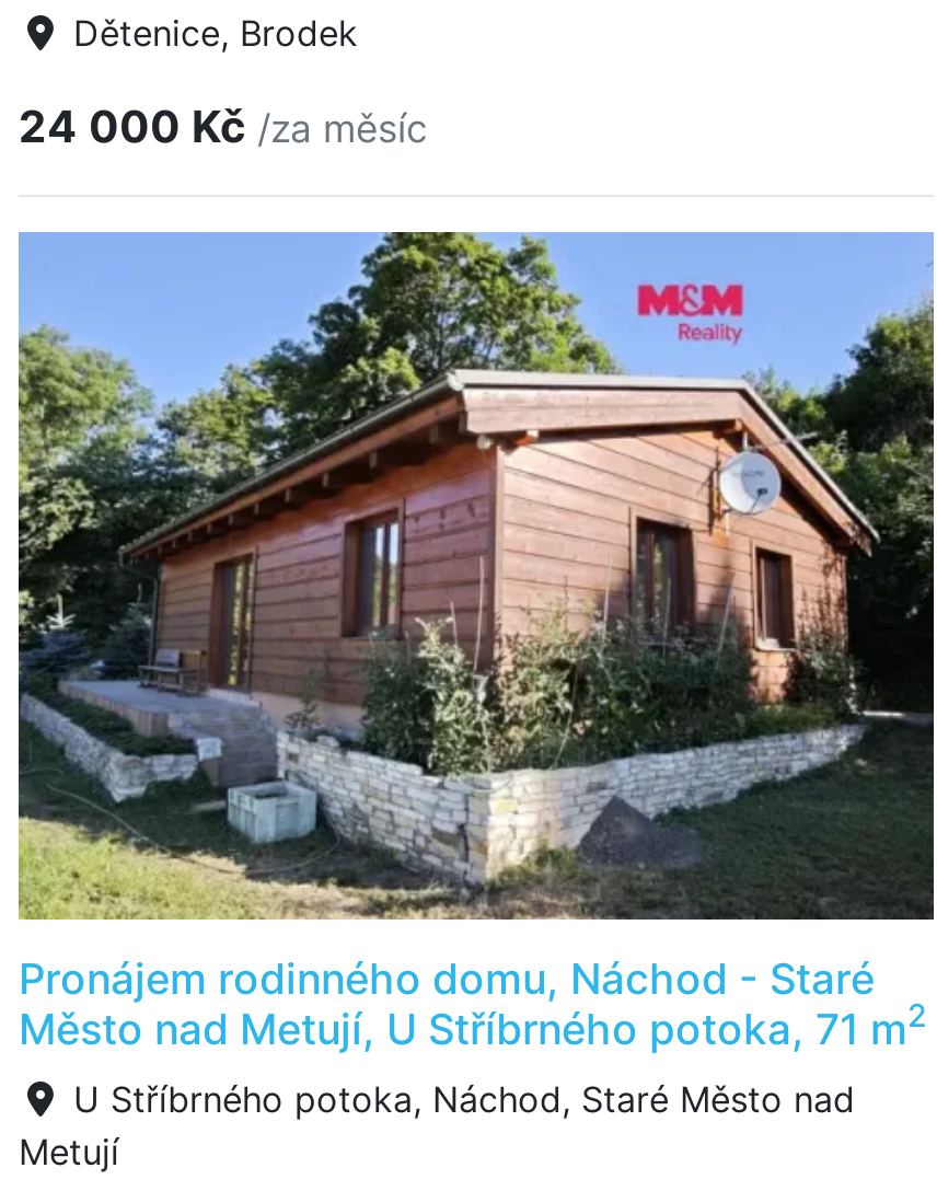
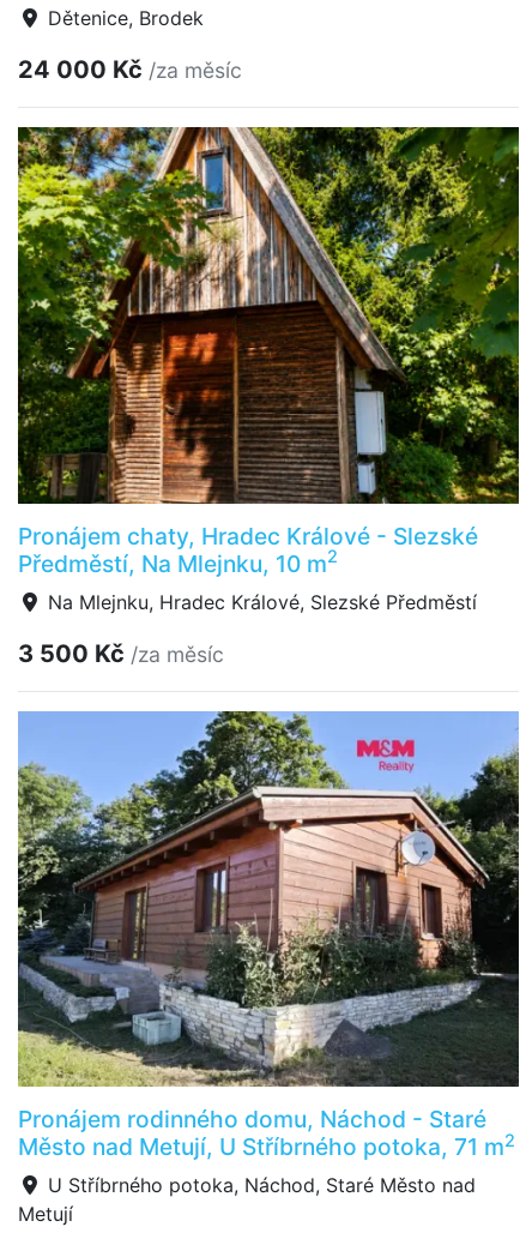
+ [image]
+ Pronájem chaty, Hradec Králové - Slezské
+ Předměstí, Na Mlejnku, 10 m2
+ Na Mlejnku, Hradec Králové, Slezské Předměstí
+ 3 500 Kč /za měsíc
